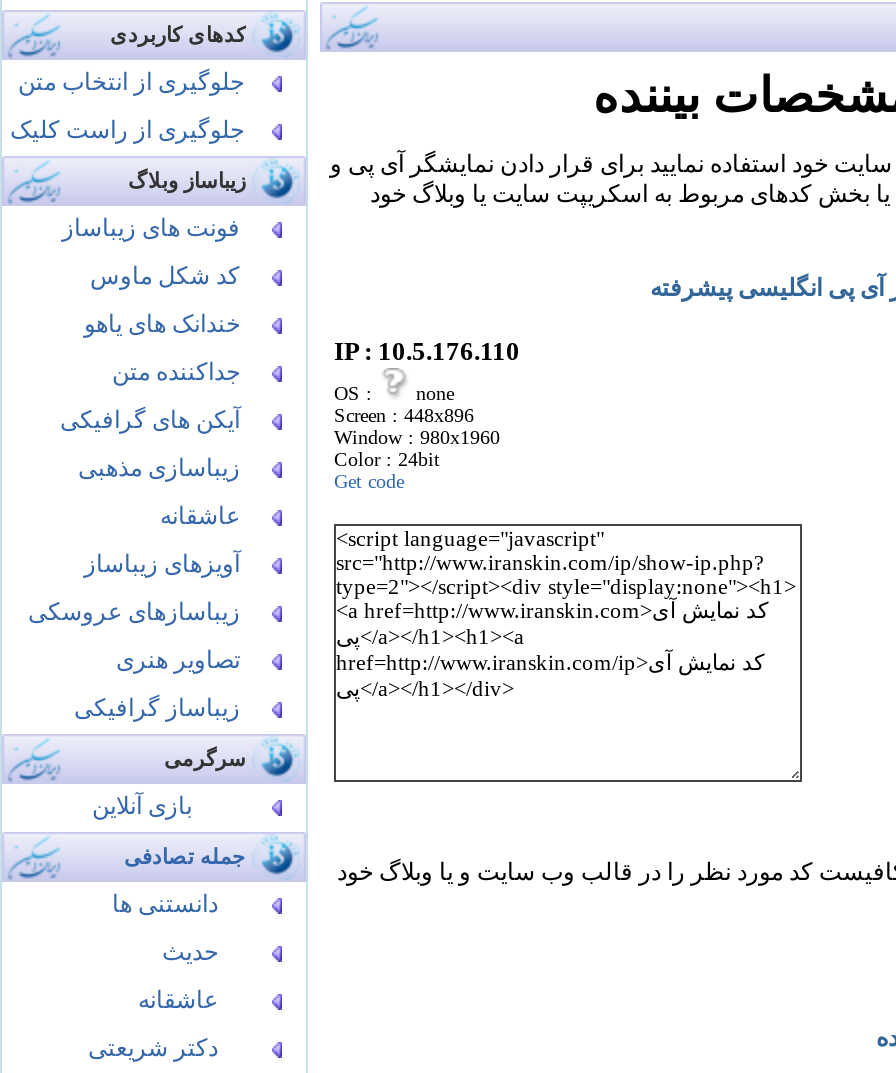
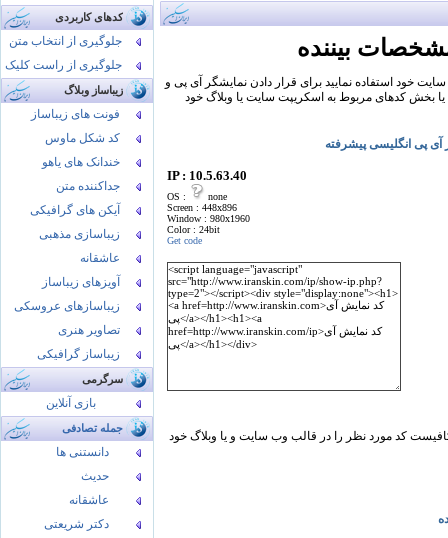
- IP : 10.5.176.110
+ IP : 10.5.63.40
